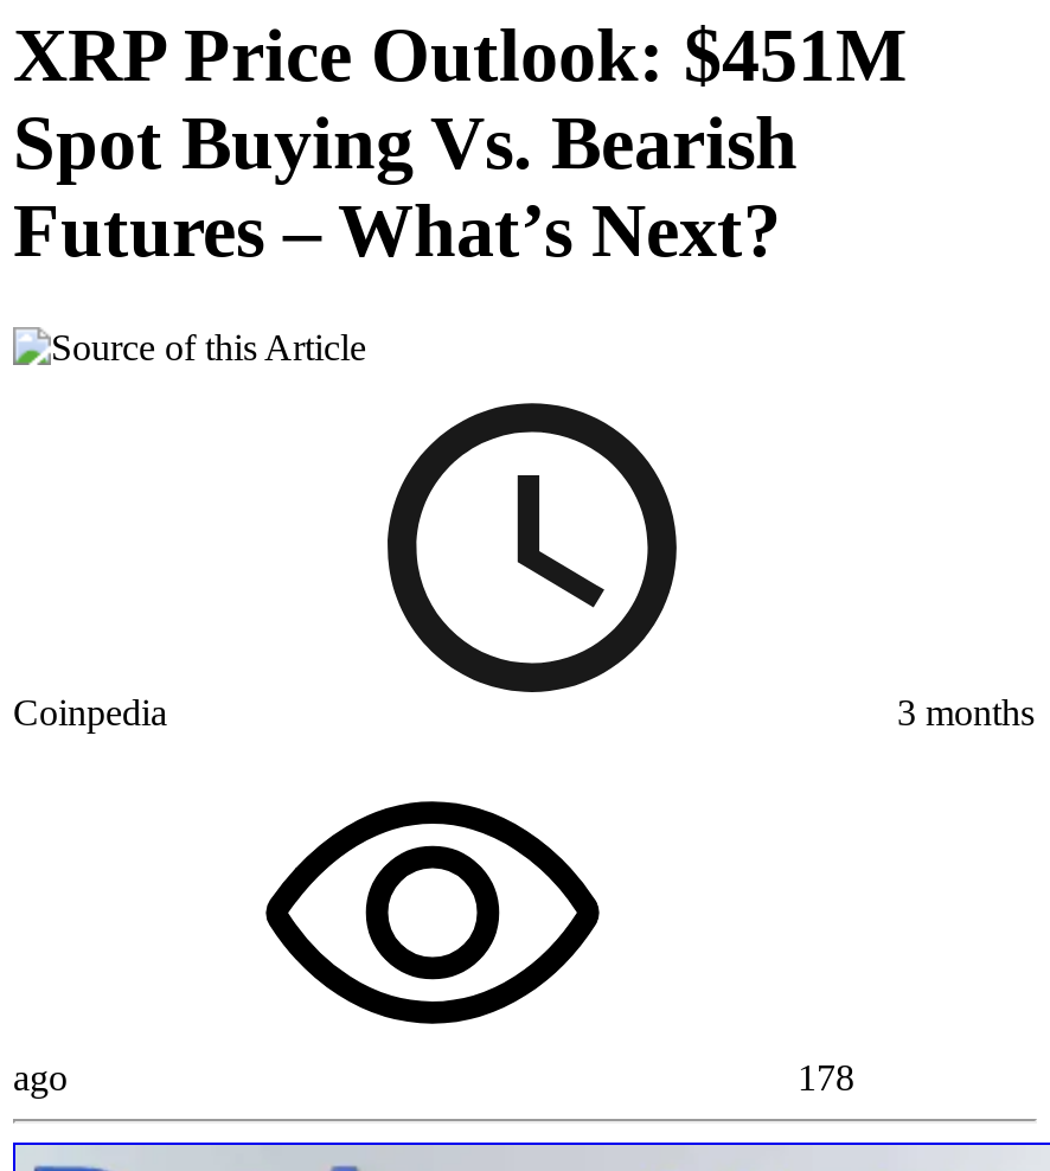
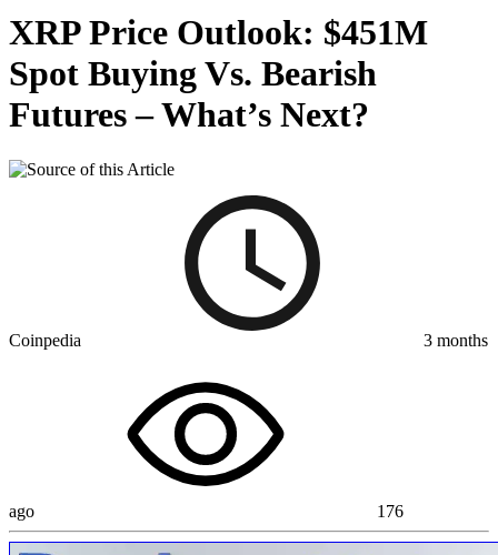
- 178
+ 176
